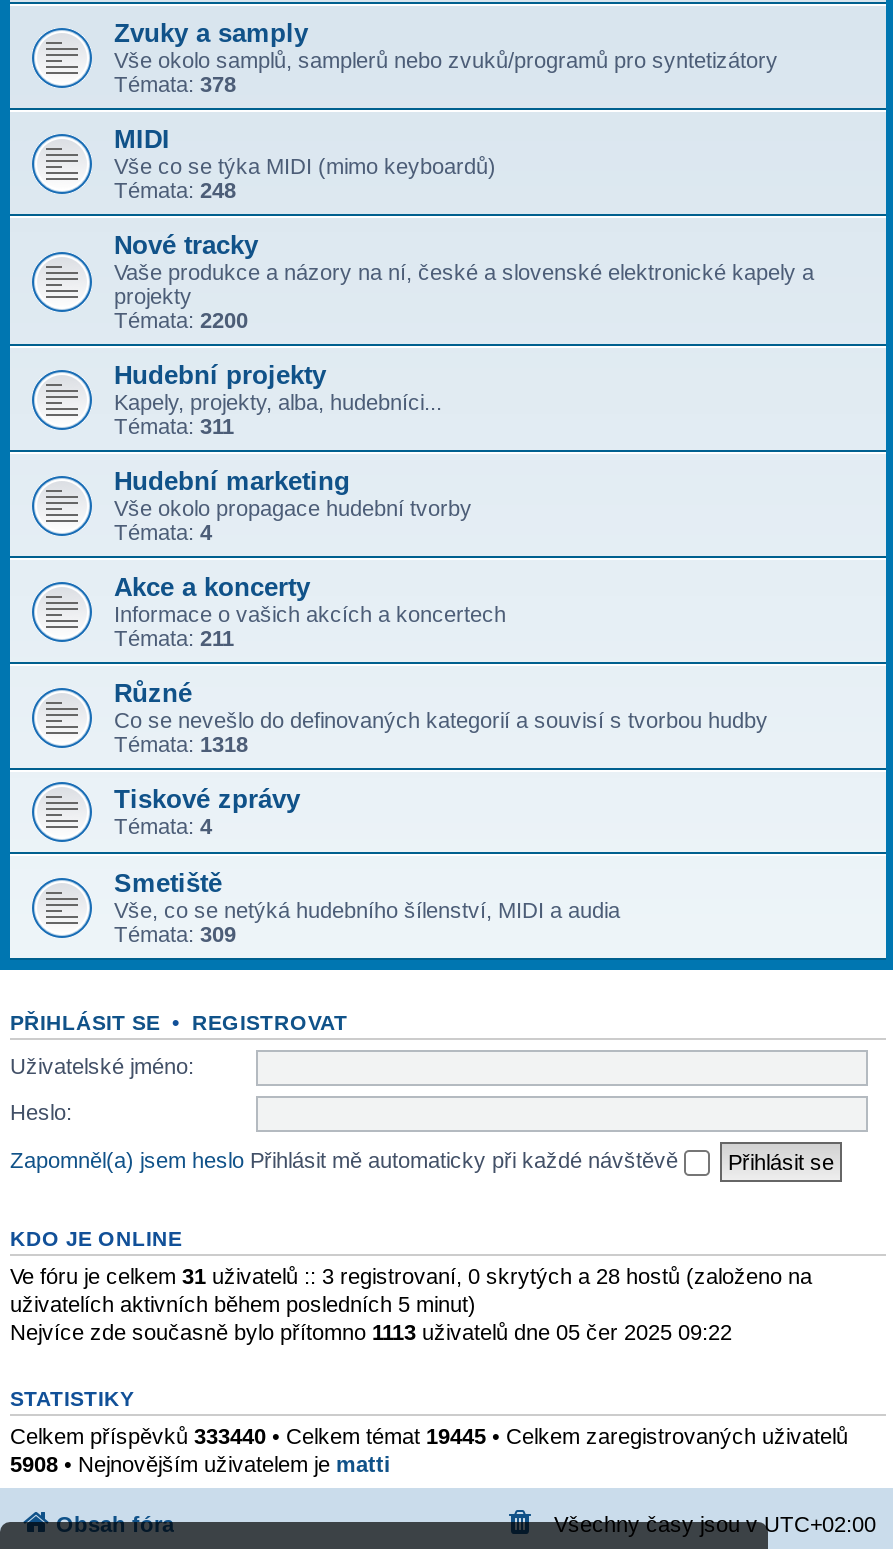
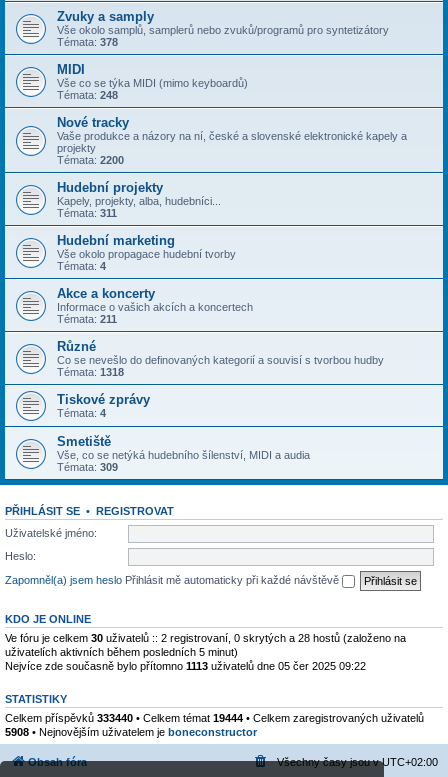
- Ve fóru je celkem 31 uživatelů :: 3 registrovaní, 0 skrytých a 28 hostů (založeno na
+ Ve fóru je celkem 30 uživatelů :: 2 registrovaní, 0 skrytých a 28 hostů (založeno na

- Celkem příspěvků 333440 • Celkem témat 19445 • Celkem zaregistrovaných uživatelů
+ Celkem příspěvků 333440 • Celkem témat 19444 • Celkem zaregistrovaných uživatelů

- 5908 • Nejnovějším uživatelem je matti
+ 5908 • Nejnovějším uživatelem je boneconstructor
